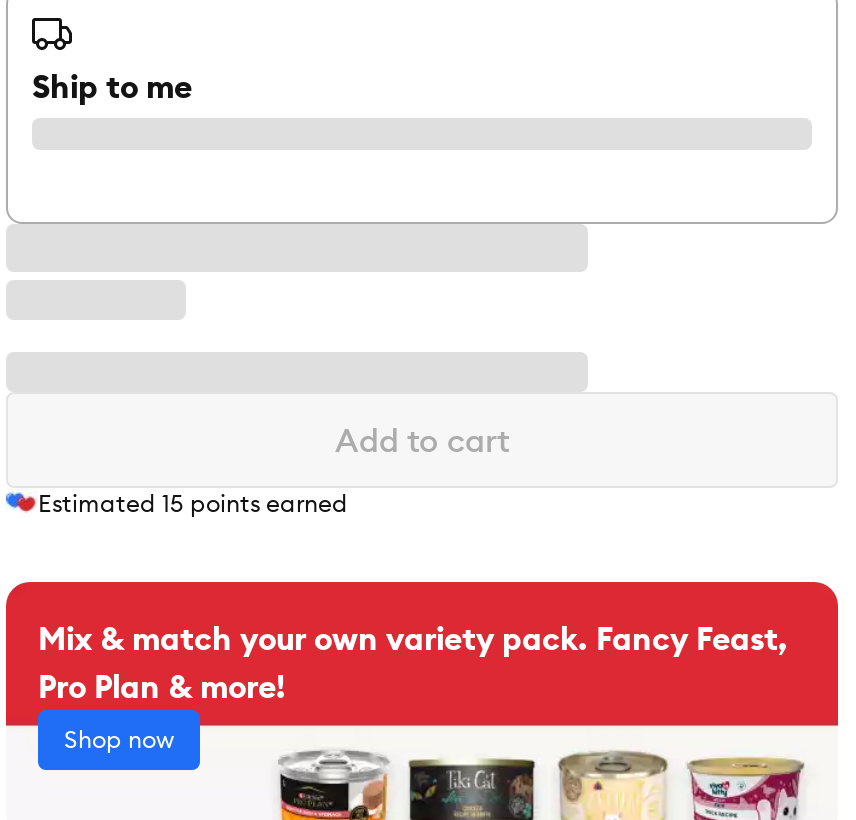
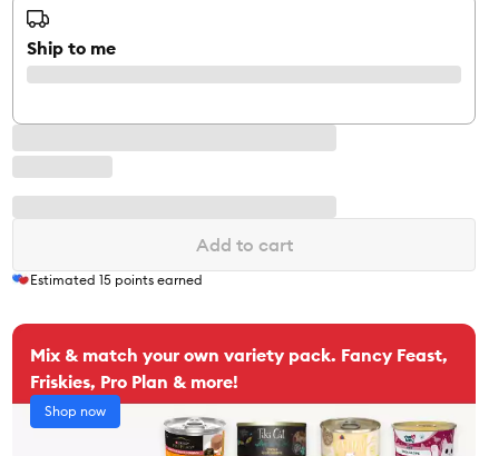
- Pro Plan & more!
+ Friskies, Pro Plan & more!
